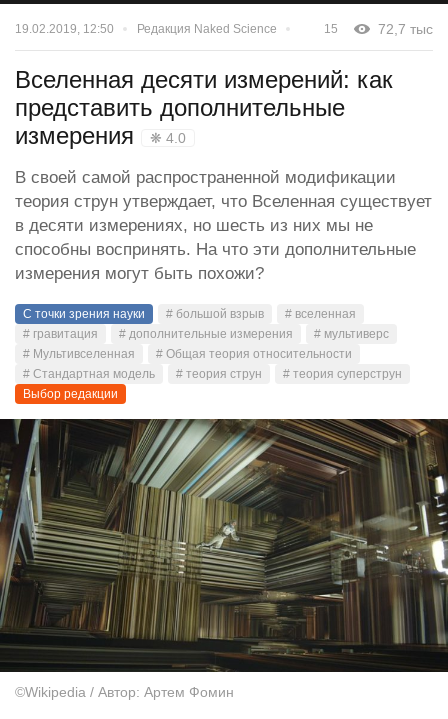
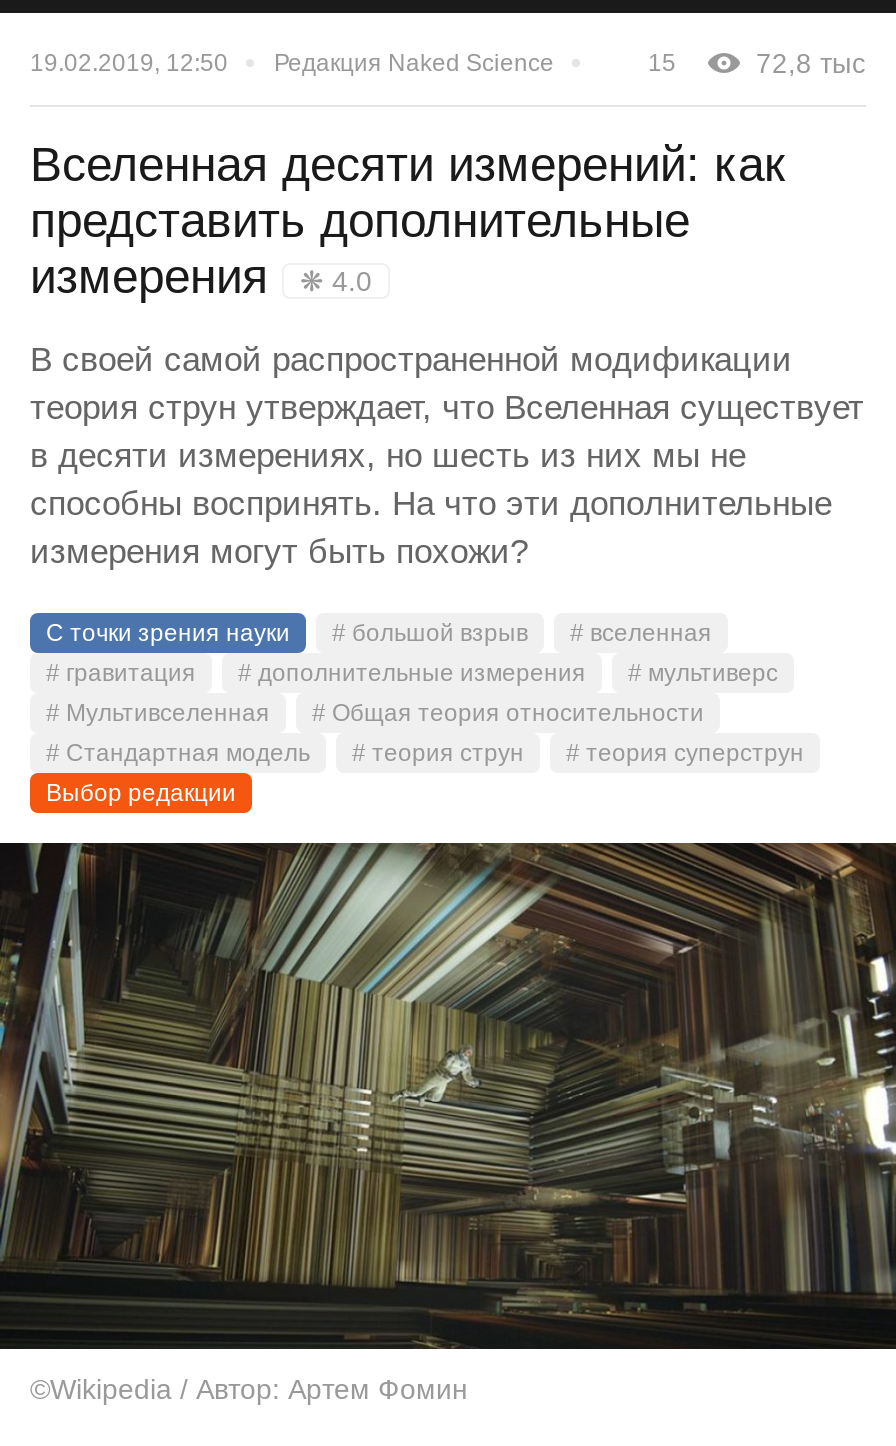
- 72,7 тыс
+ 72,8 тыс
